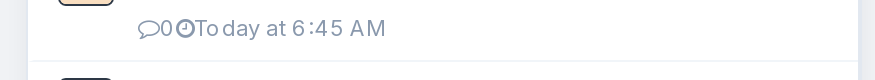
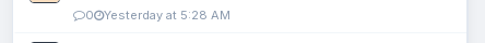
- Today at 6:45 AM
+ Yesterday at 5:28 AM
